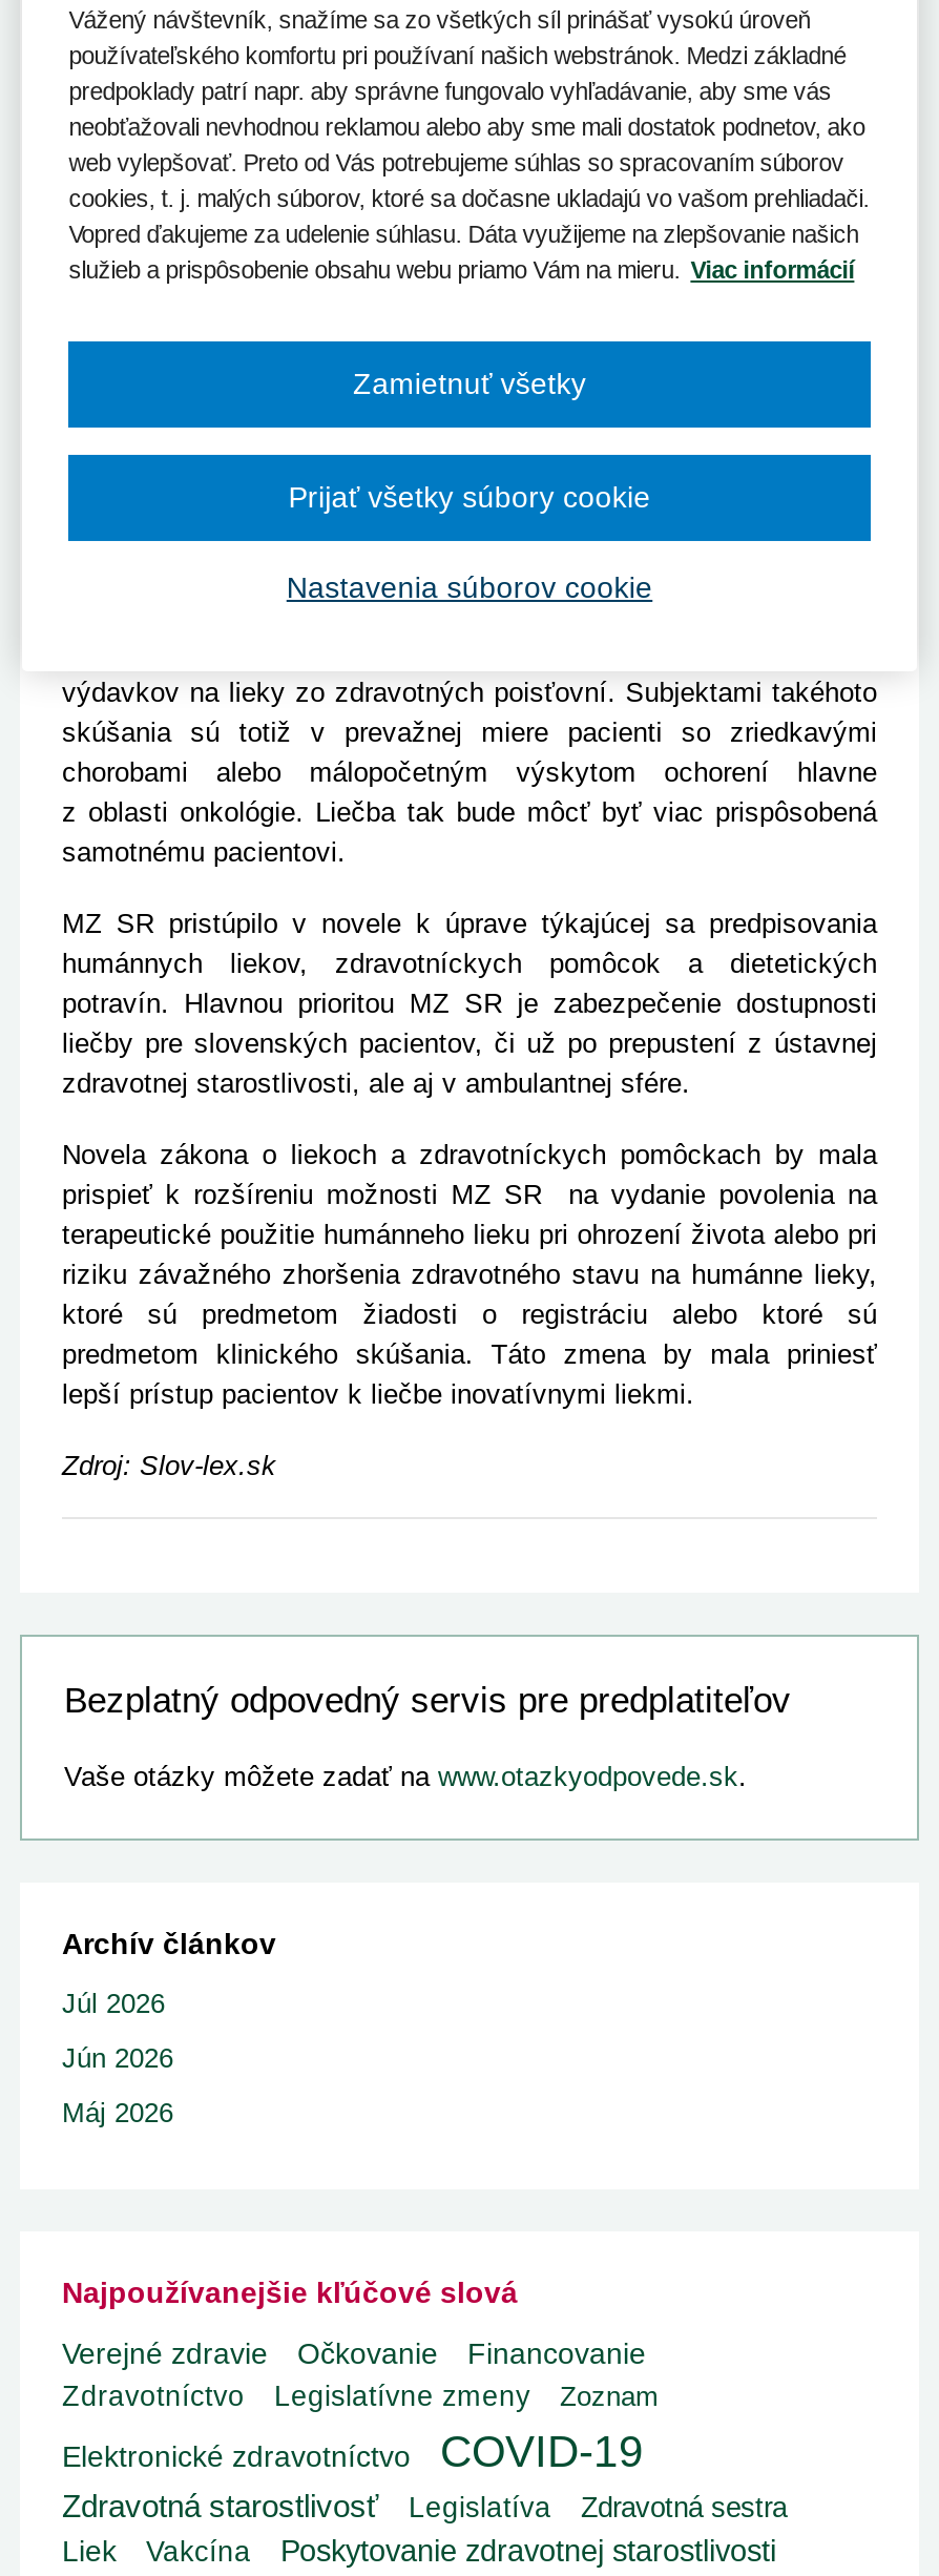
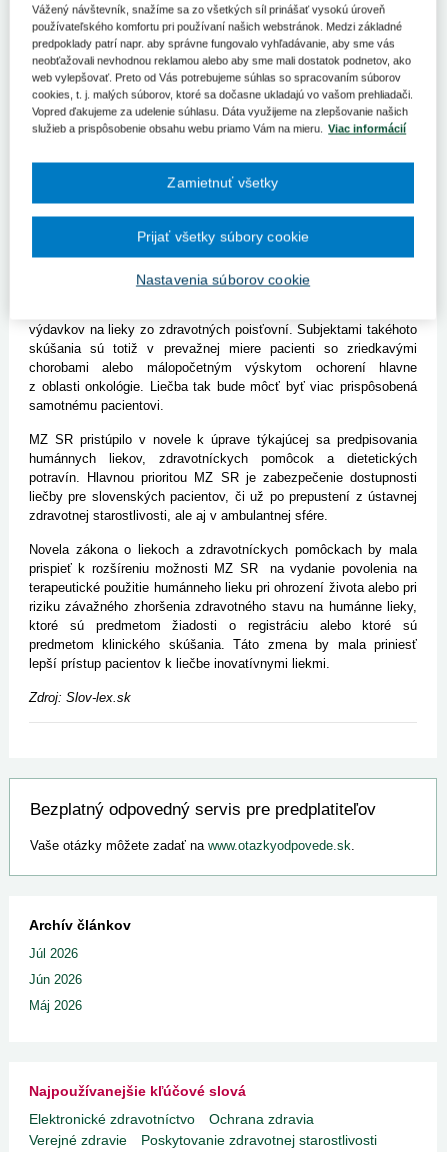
moved down: Verejné zdravie

- Očkovanie
- Financovanie
- Zdravotníctvo
- Legislatívne zmeny
- Zoznam

- COVID-19
- Zdravotná starostlivosť
- Legislatíva
- Zdravotná sestra
- Liek
- Vakcína
+ Ochrana zdravia
